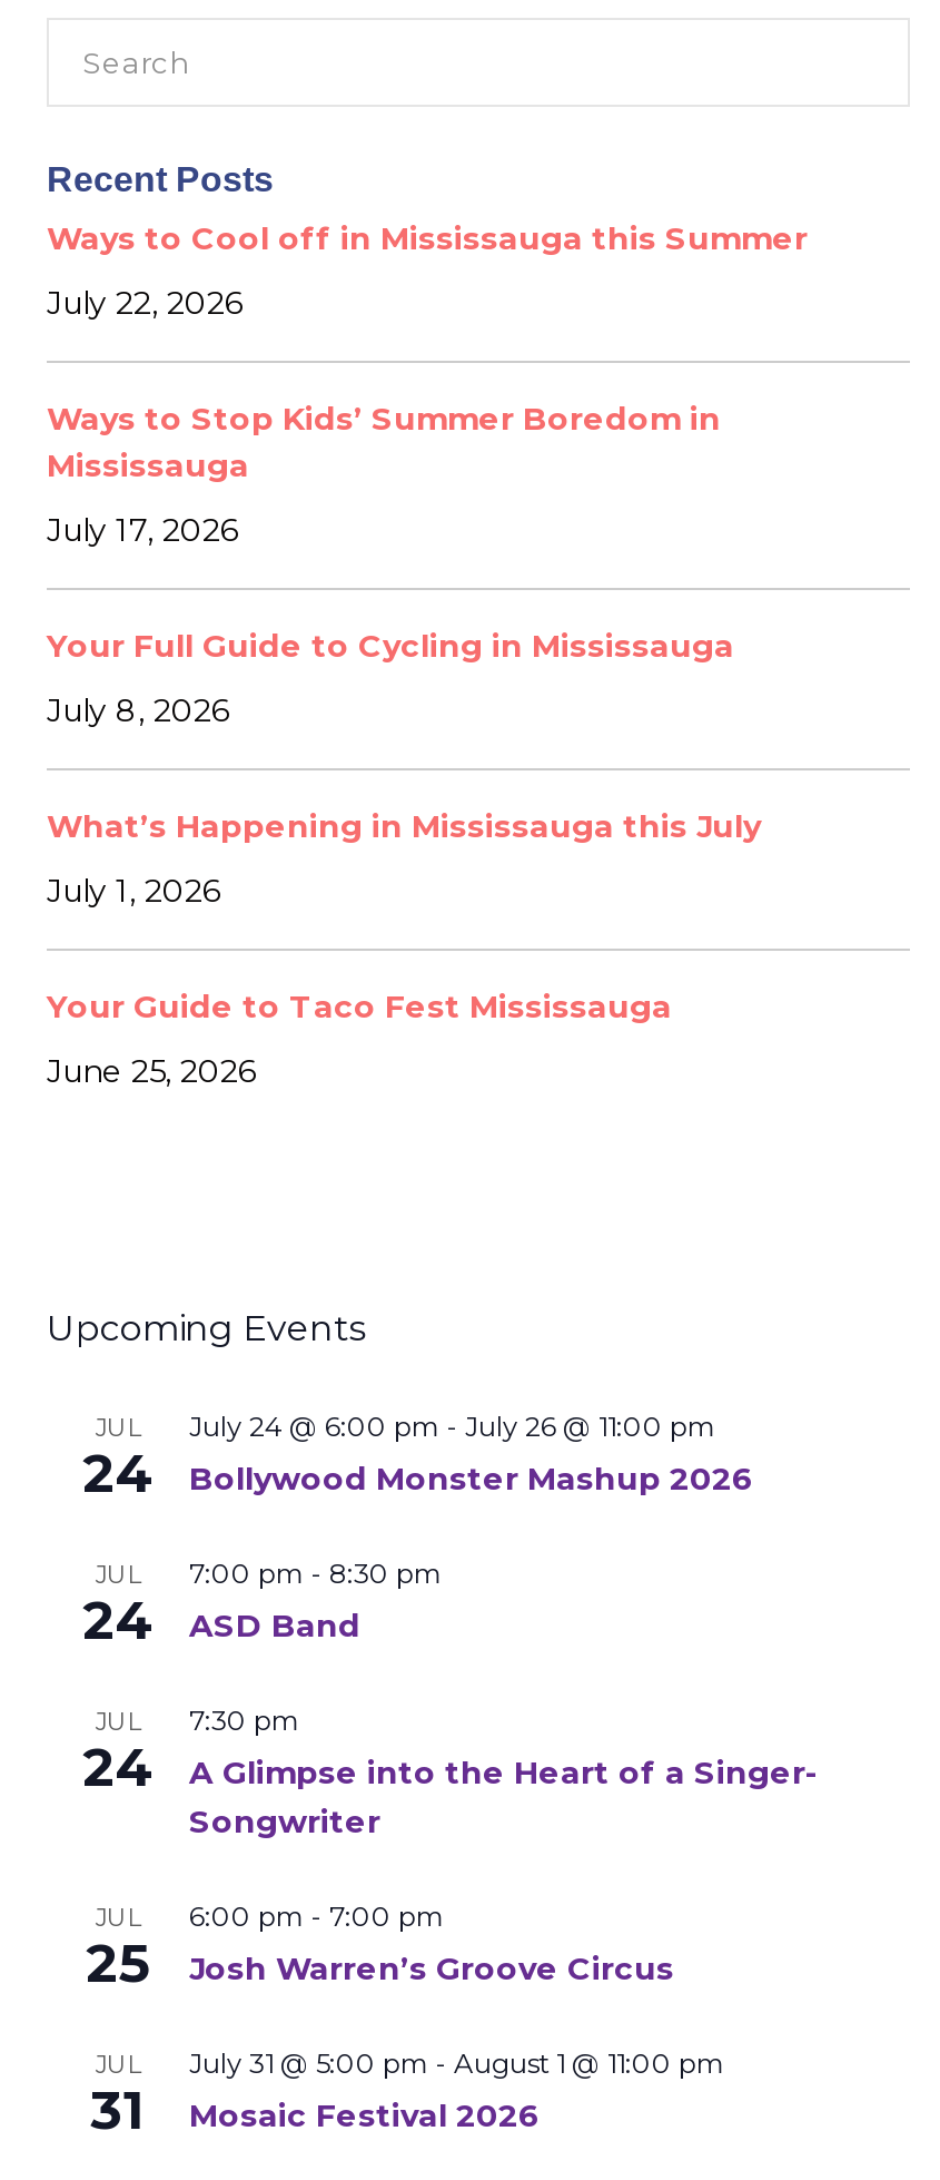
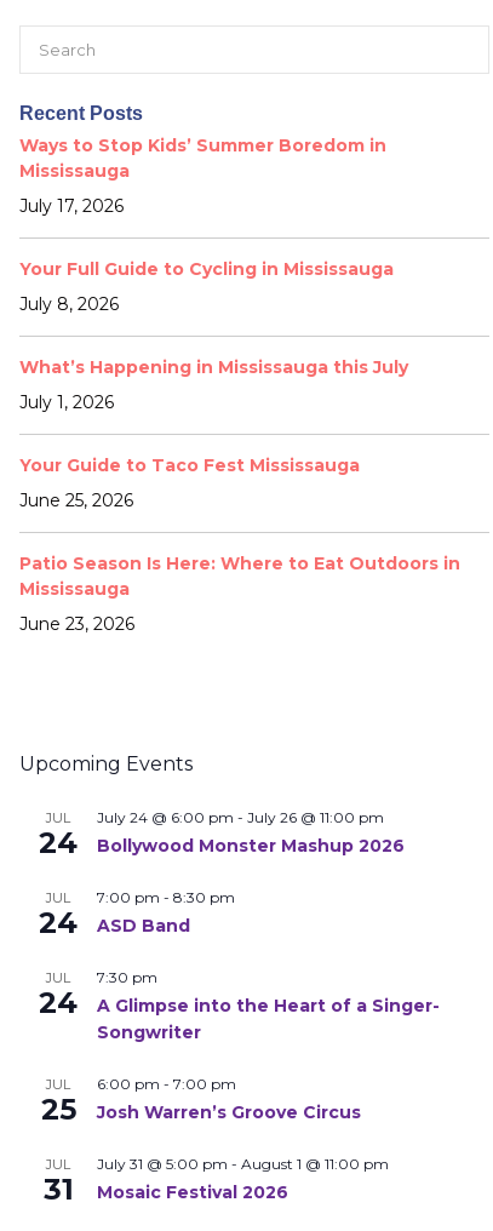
- Ways to Cool off in Mississauga this Summer
- July 22, 2026

moved up: Ways to Stop Kids’ Summer Boredom in | Mississauga | July 17, 2026 | ... | Your Guide to Taco Fest Mississauga | June 25, 2026

+ Patio Season Is Here: Where to Eat Outdoors in
+ Mississauga
+ June 23, 2026
